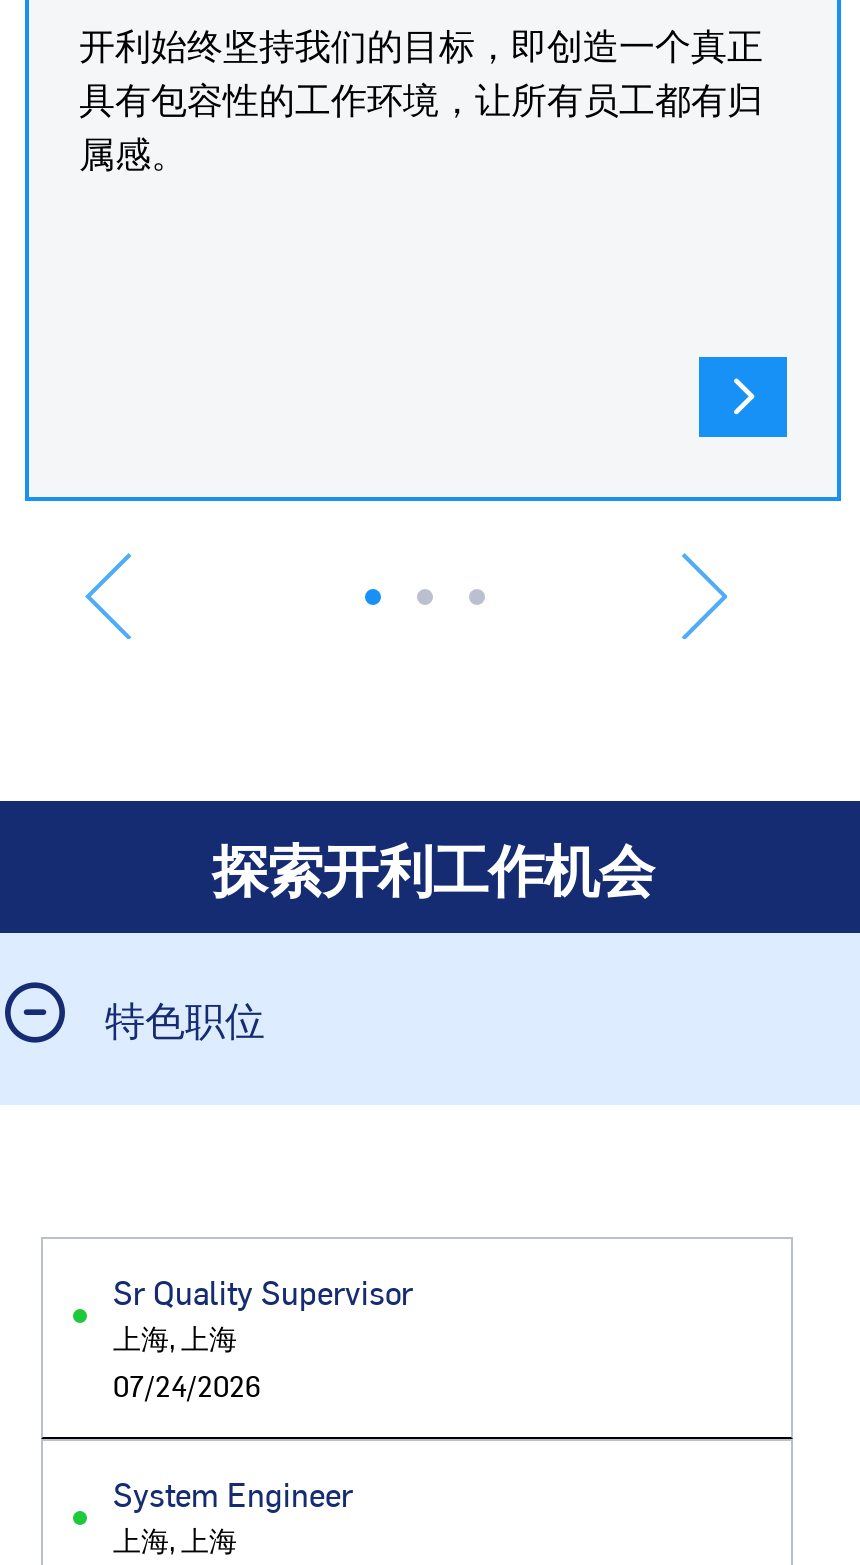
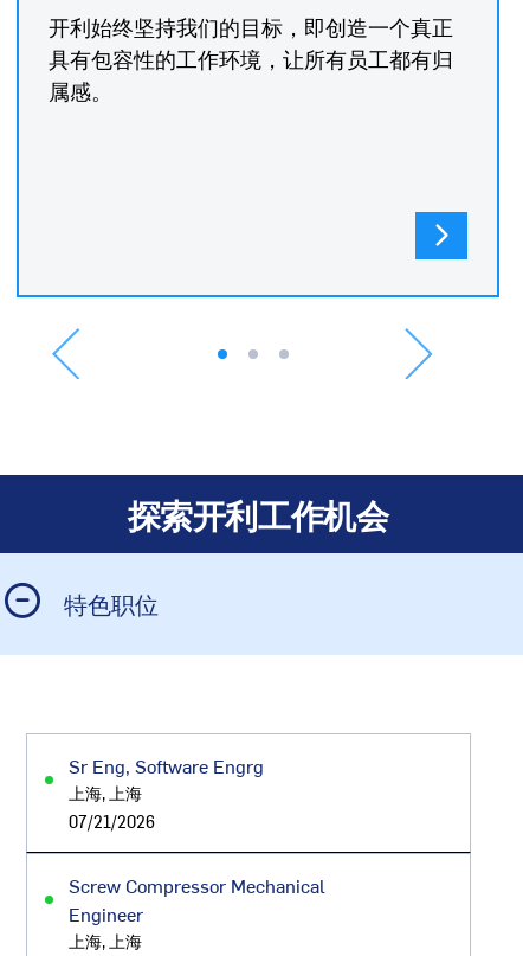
- Sr Quality Supervisor
+ Sr Eng, Software Engrg

- 07/24/2026
+ 07/21/2026

- System Engineer
+ Screw Compressor Mechanical
+ Engineer
